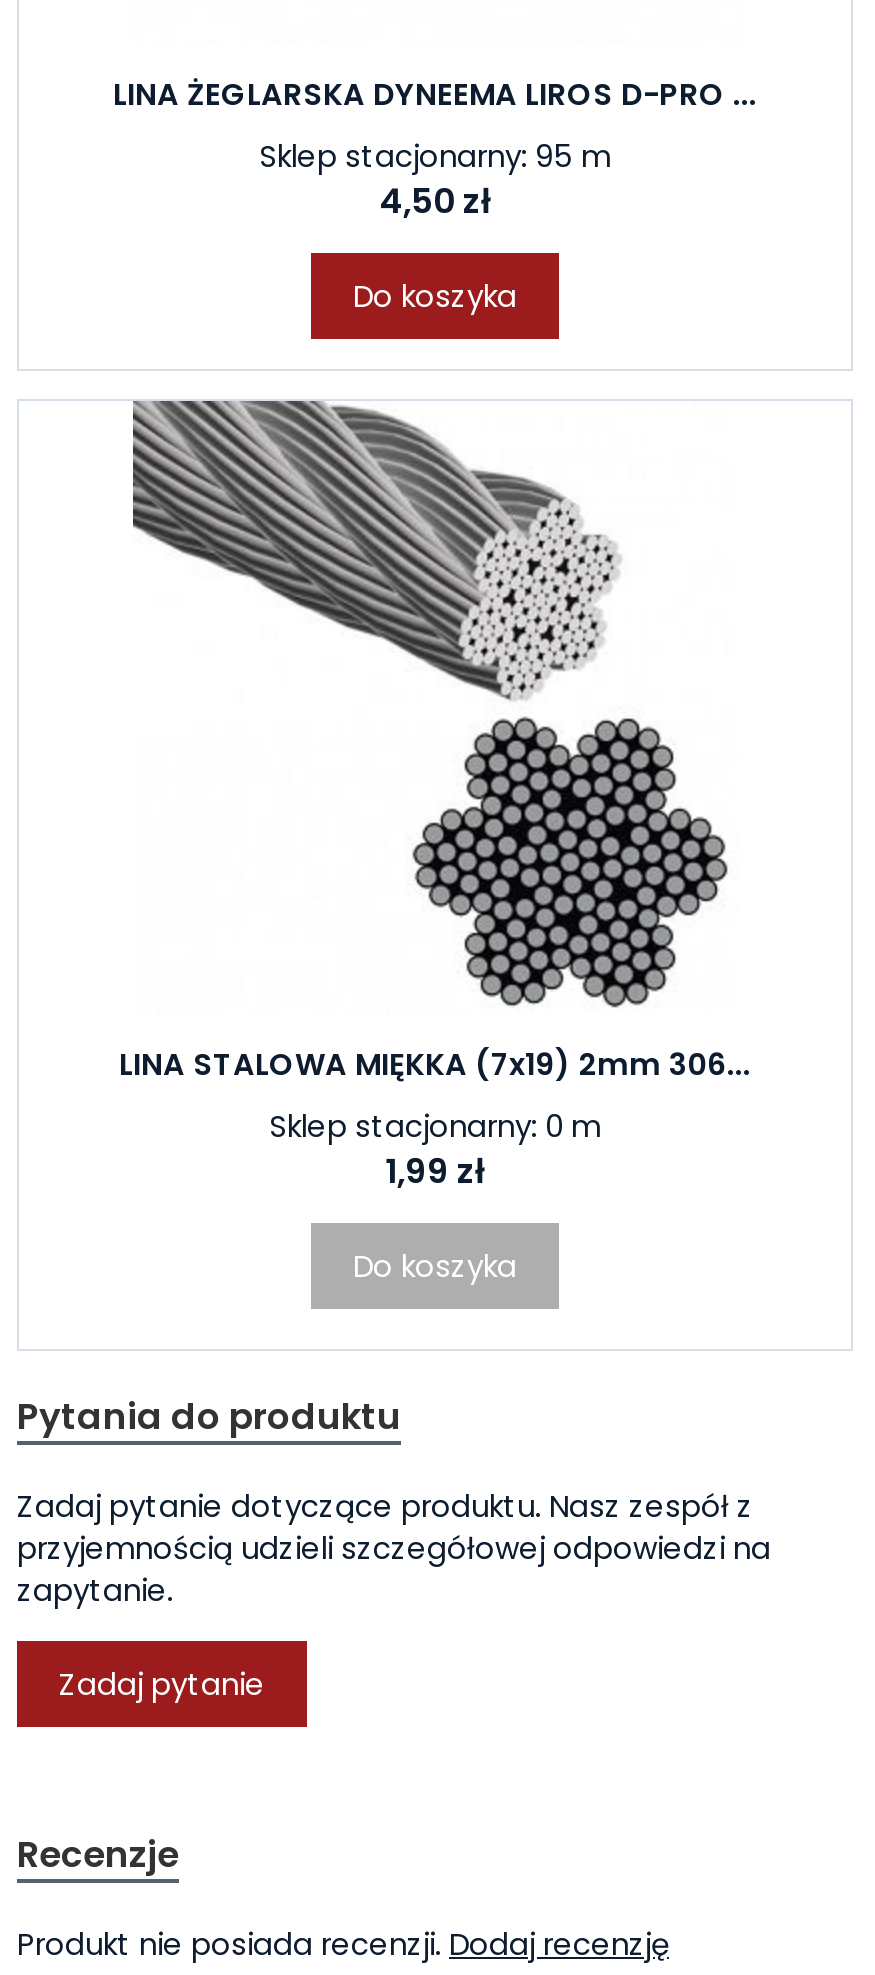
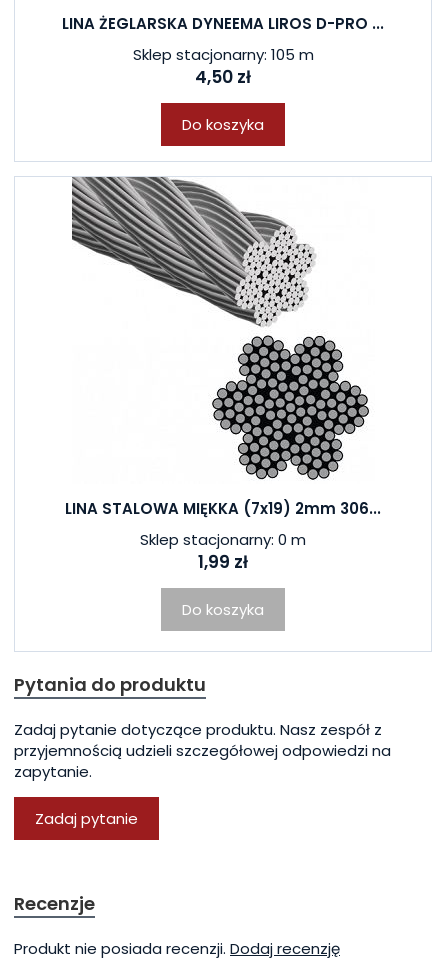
- Sklep stacjonarny: 95 m
+ Sklep stacjonarny: 105 m
